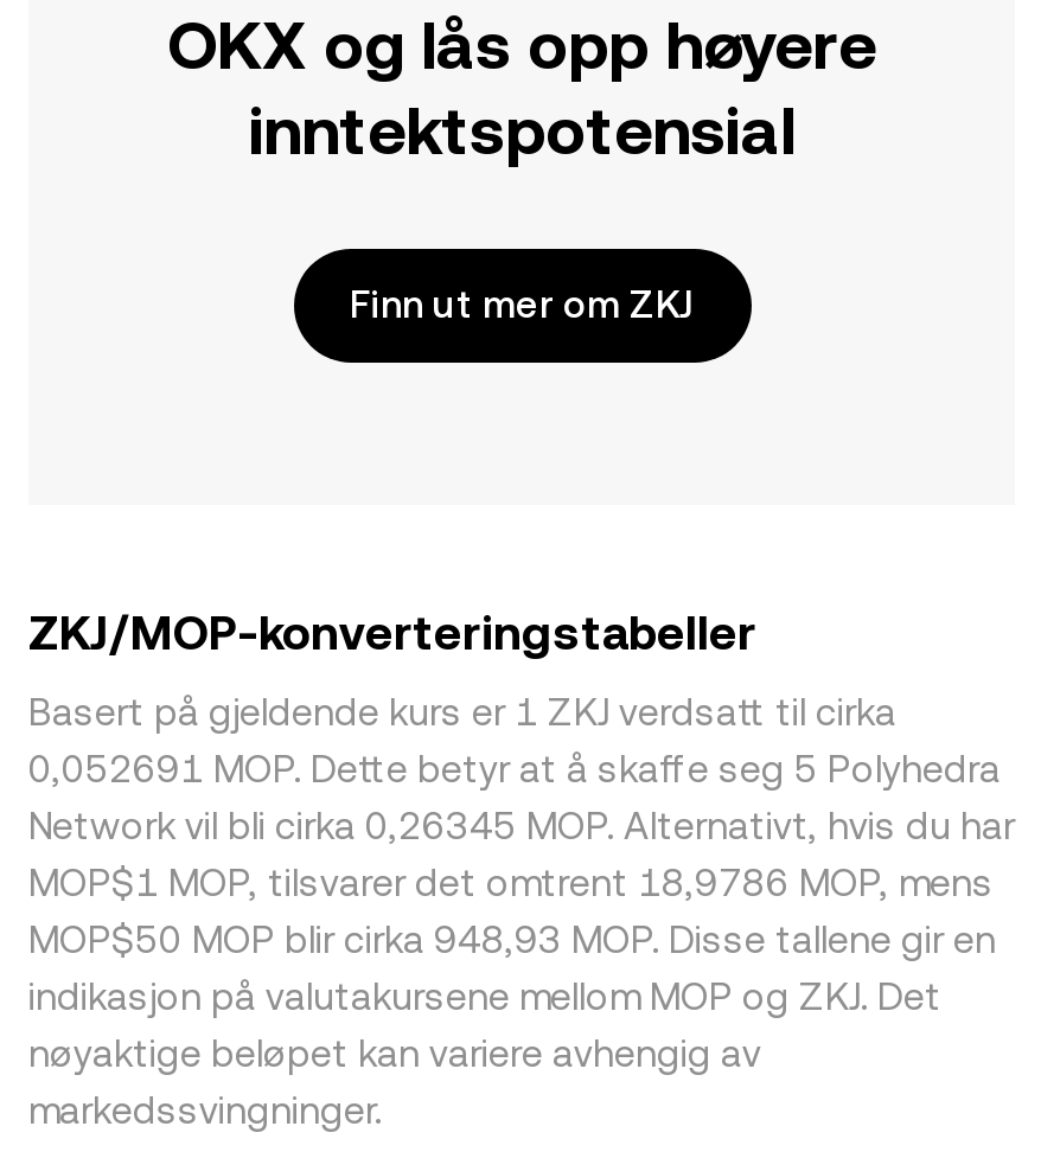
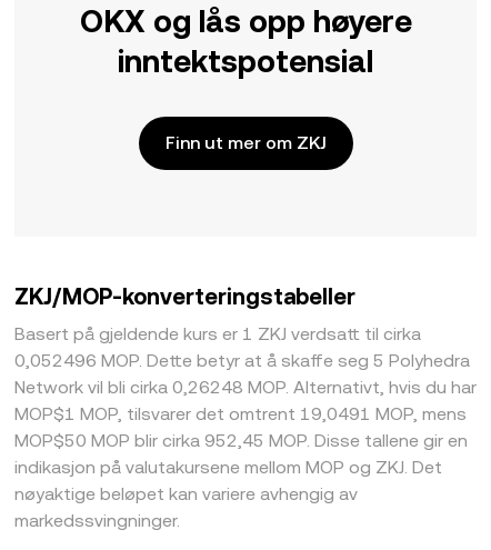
- 0,052691 MOP. Dette betyr at å skaffe seg 5 Polyhedra
+ 0,052496 MOP. Dette betyr at å skaffe seg 5 Polyhedra

- Network vil bli cirka 0,26345 MOP. Alternativt, hvis du har
+ Network vil bli cirka 0,26248 MOP. Alternativt, hvis du har

- MOP$1 MOP, tilsvarer det omtrent 18,9786 MOP, mens
+ MOP$1 MOP, tilsvarer det omtrent 19,0491 MOP, mens

- MOP$50 MOP blir cirka 948,93 MOP. Disse tallene gir en
+ MOP$50 MOP blir cirka 952,45 MOP. Disse tallene gir en
